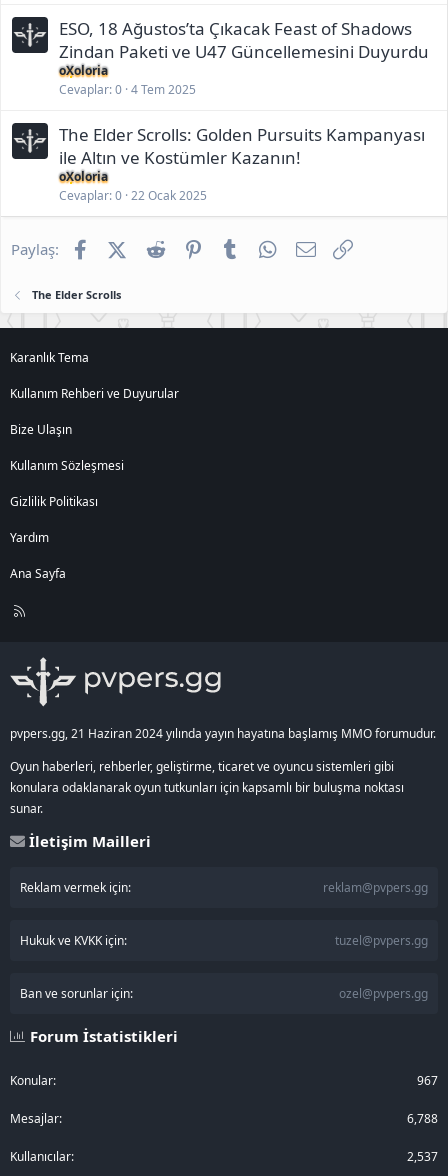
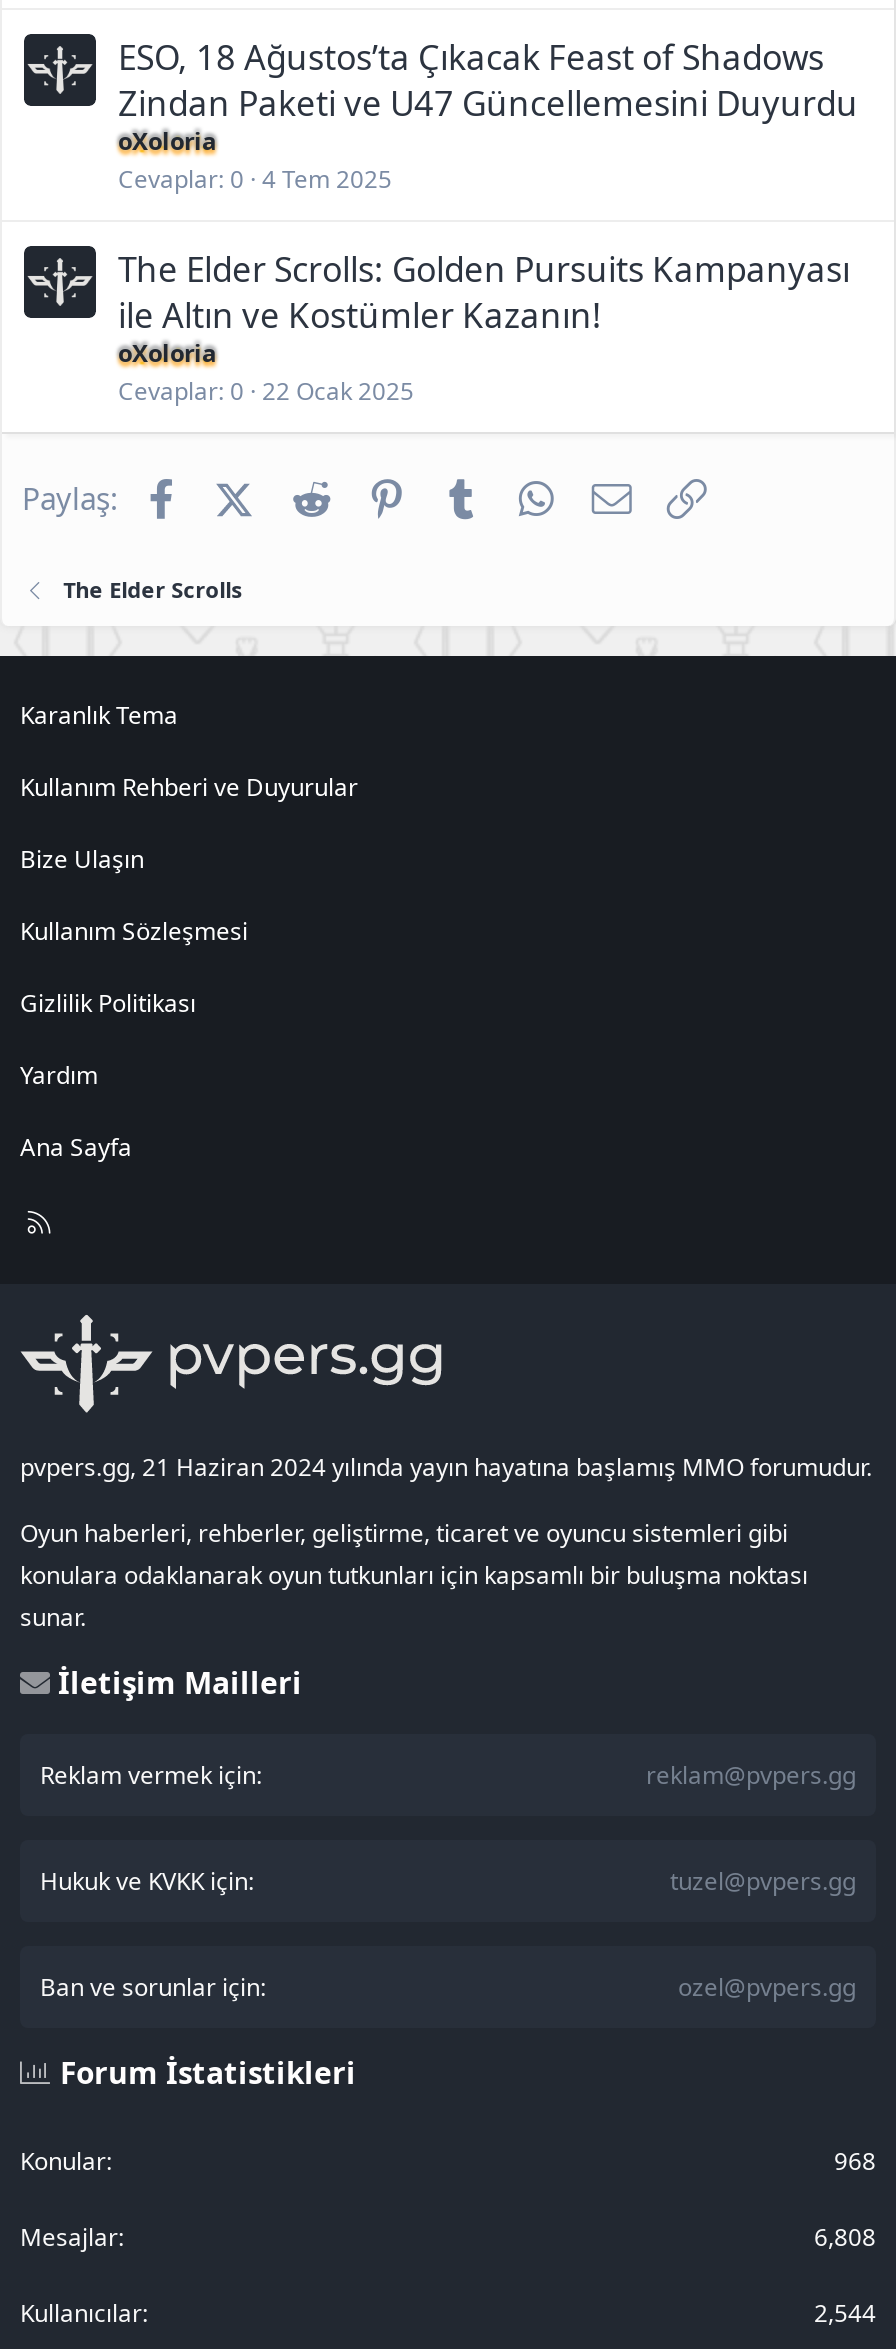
- 967
+ 968

- 6,788
+ 6,808

- 2,537
+ 2,544
